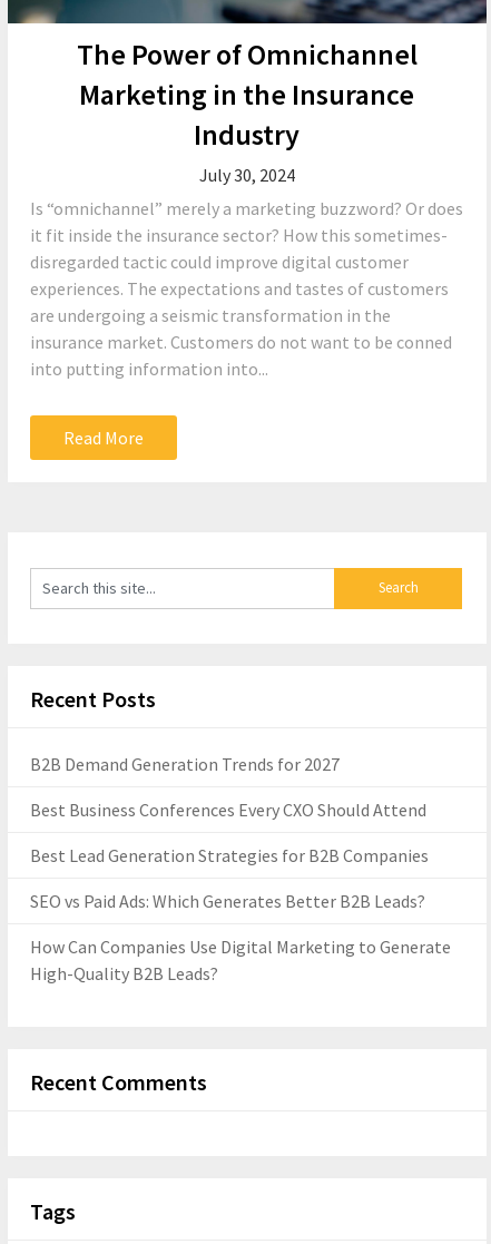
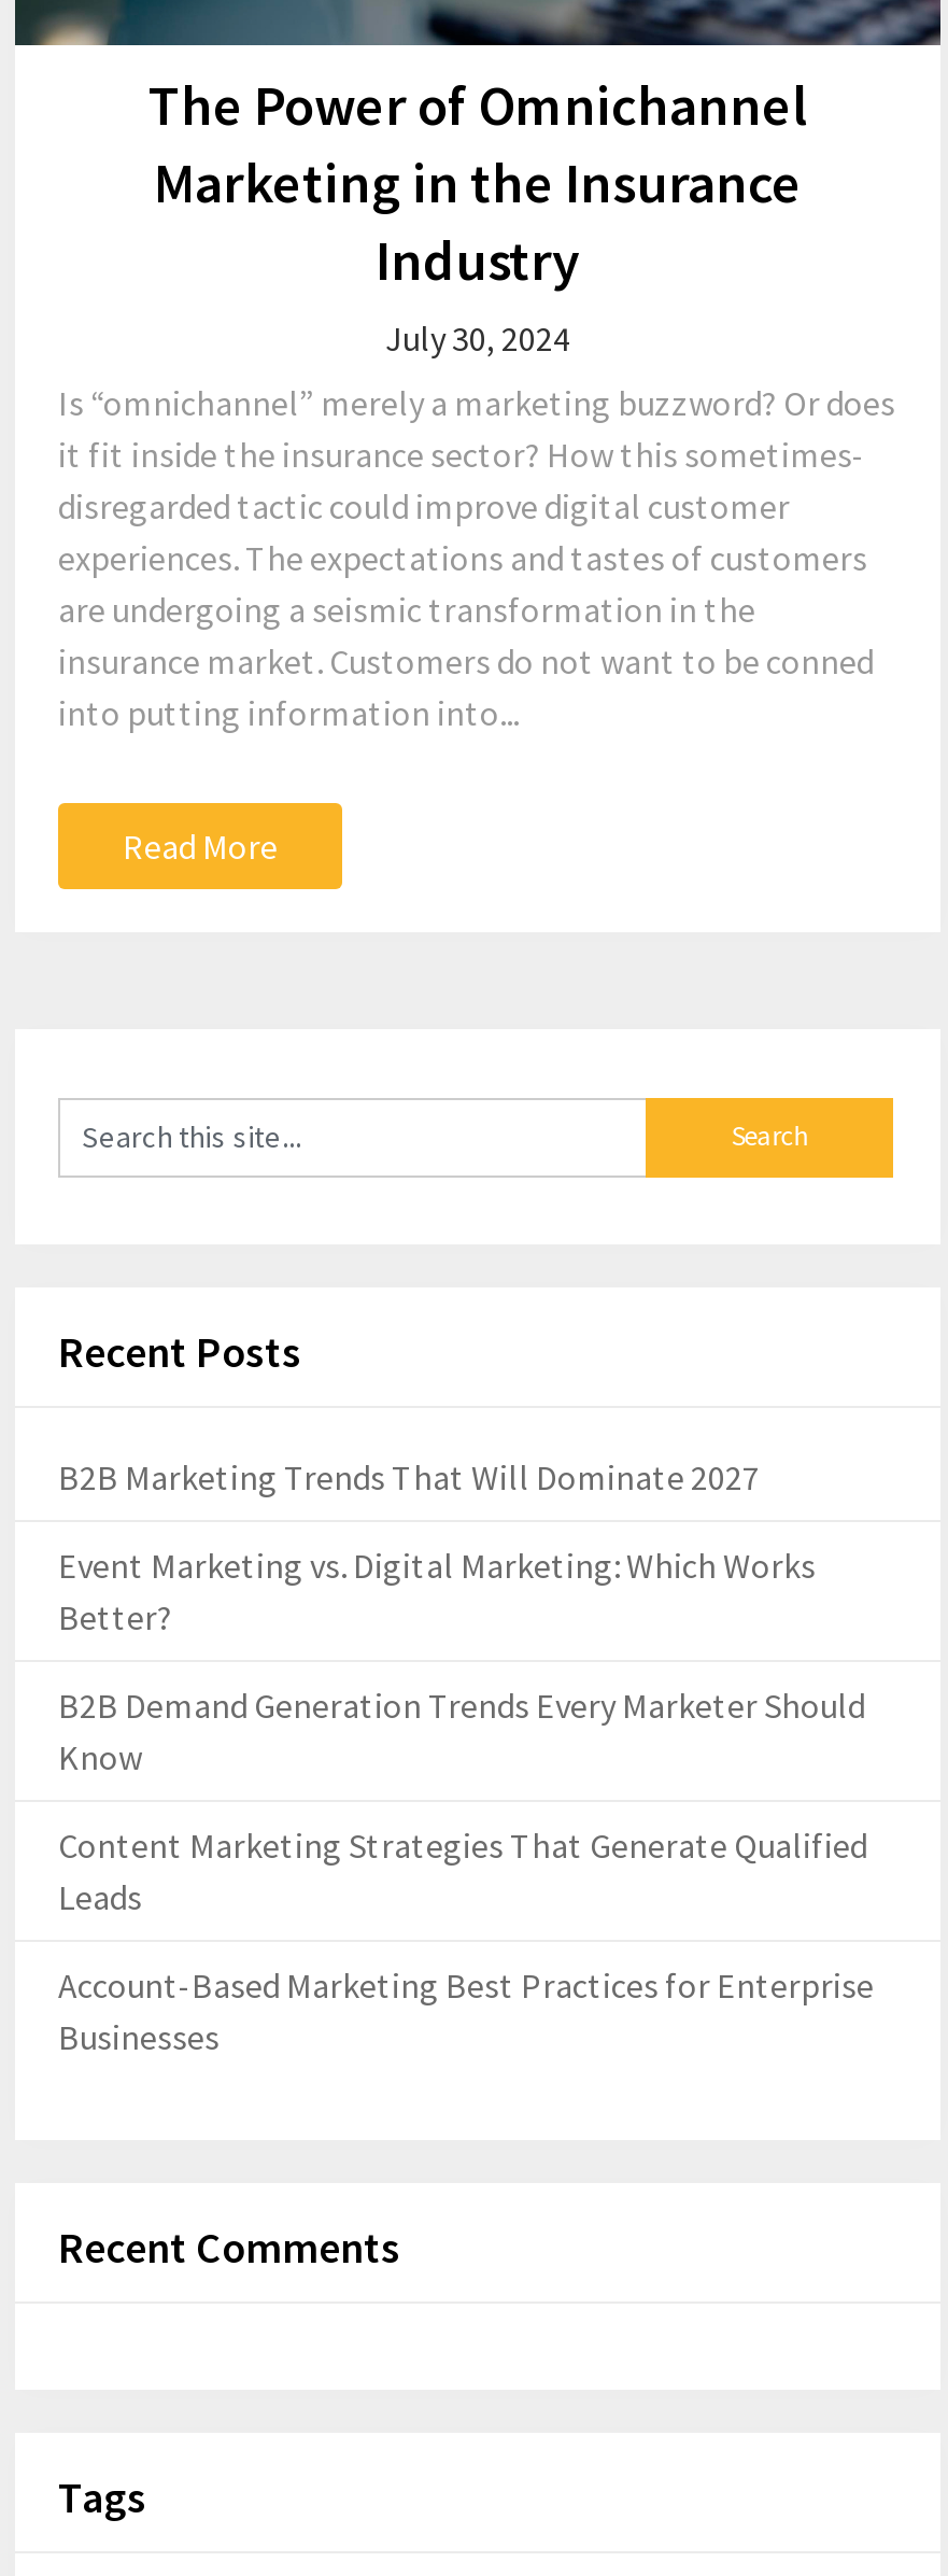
- B2B Demand Generation Trends for 2027
+ B2B Marketing Trends That Will Dominate 2027

- Best Business Conferences Every CXO Should Attend
+ Event Marketing vs. Digital Marketing: Which Works
+ Better?

- Best Lead Generation Strategies for B2B Companies
+ B2B Demand Generation Trends Every Marketer Should
+ Know

- SEO vs Paid Ads: Which Generates Better B2B Leads?
+ Content Marketing Strategies That Generate Qualified
+ Leads

- How Can Companies Use Digital Marketing to Generate
- High-Quality B2B Leads?
+ Account-Based Marketing Best Practices for Enterprise
+ Businesses
